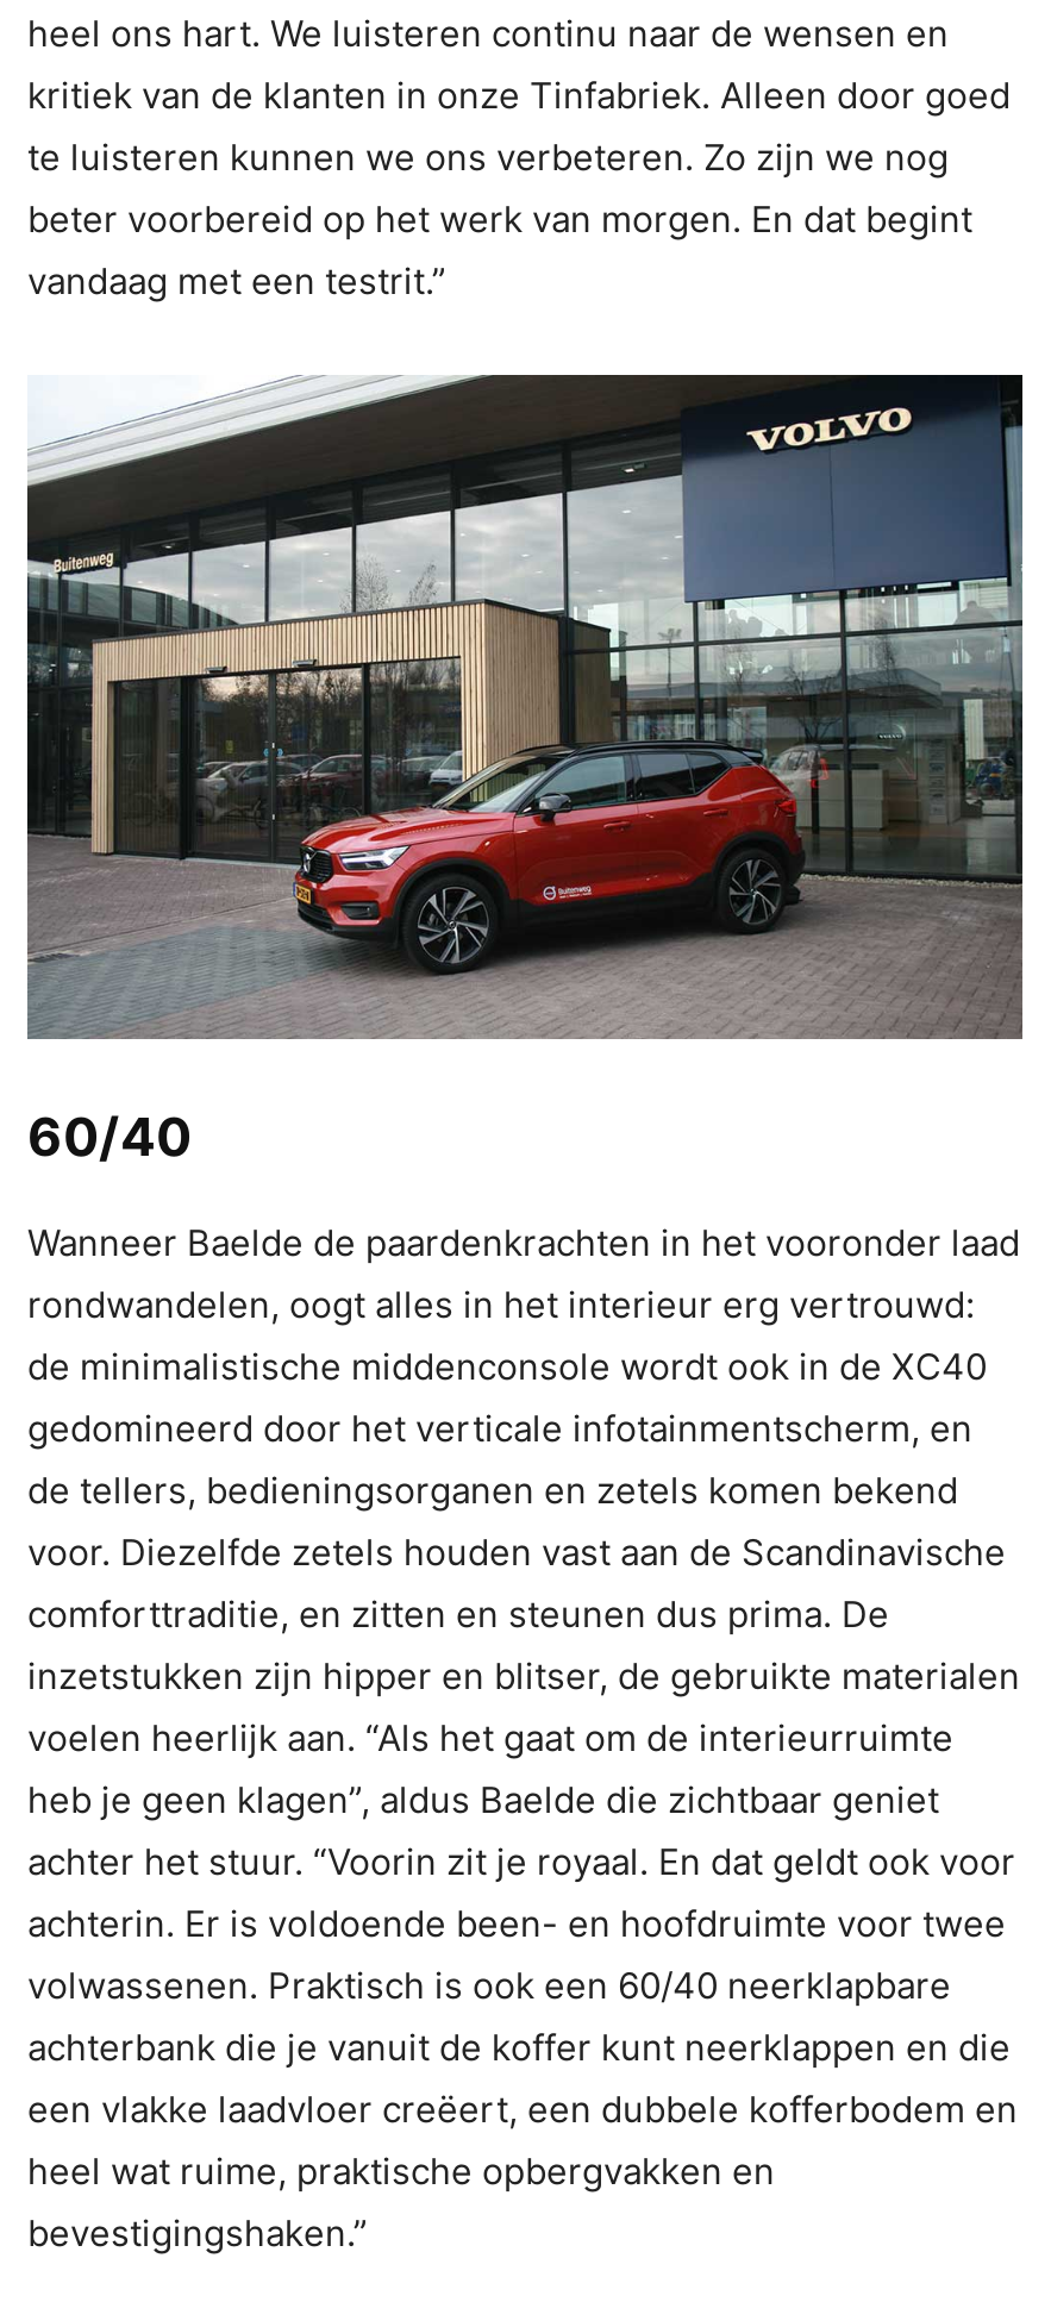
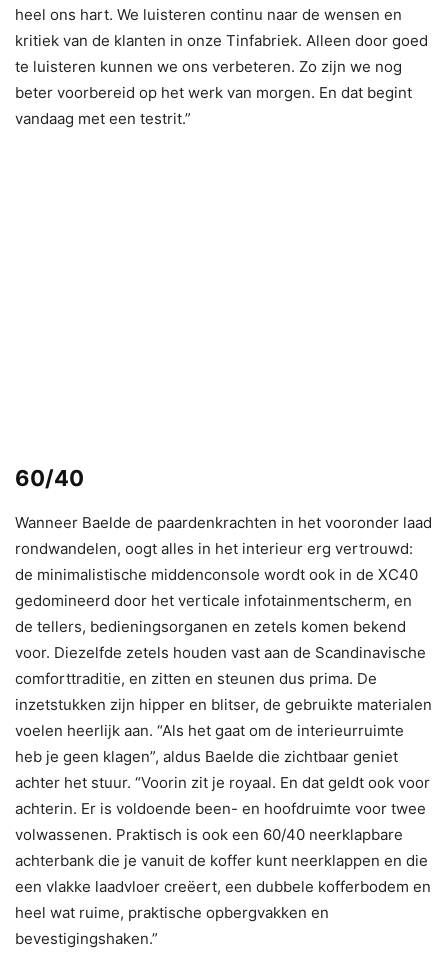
- [image]
